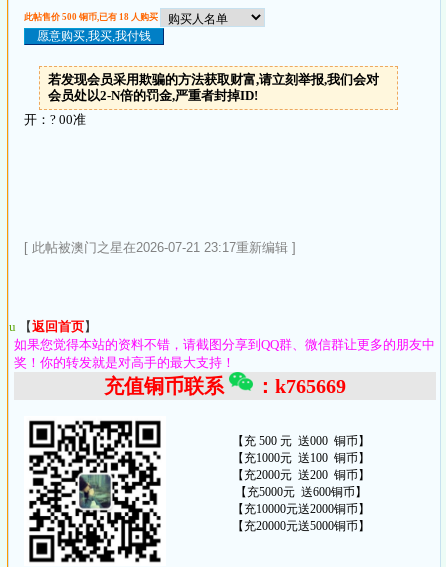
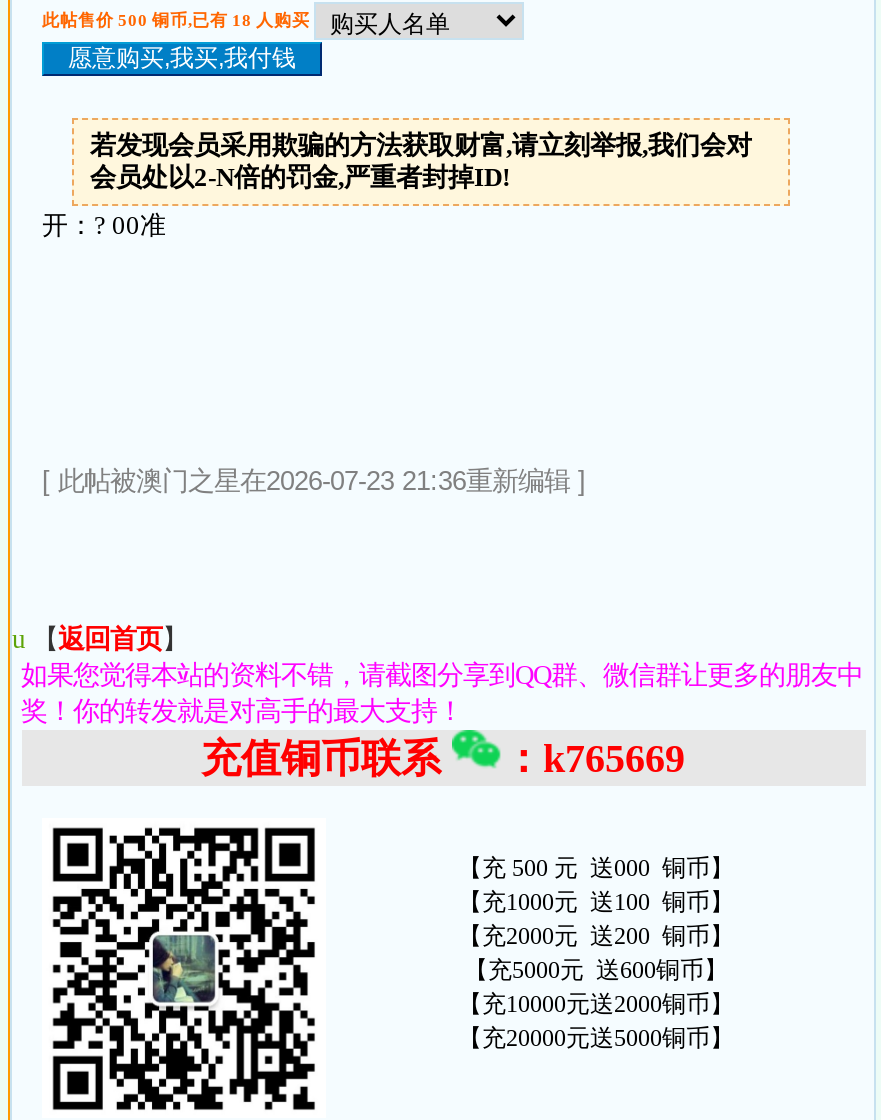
- [ 此帖被澳门之星在2026-07-21 23:17重新编辑 ]
+ [ 此帖被澳门之星在2026-07-23 21:36重新编辑 ]
